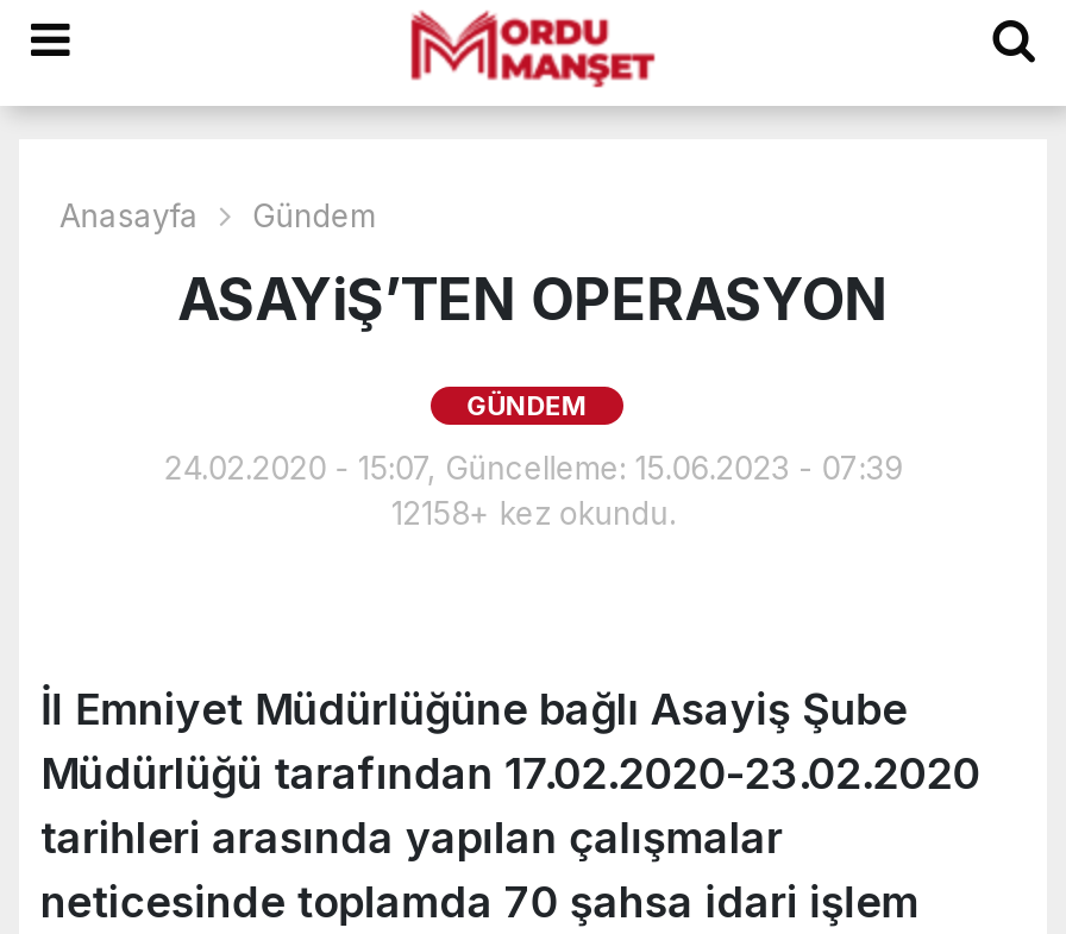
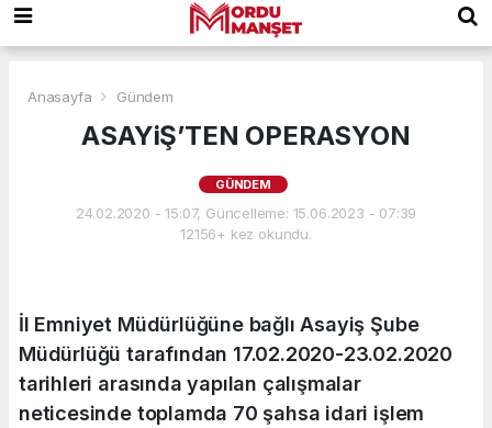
- 12158+ kez okundu.
+ 12156+ kez okundu.
